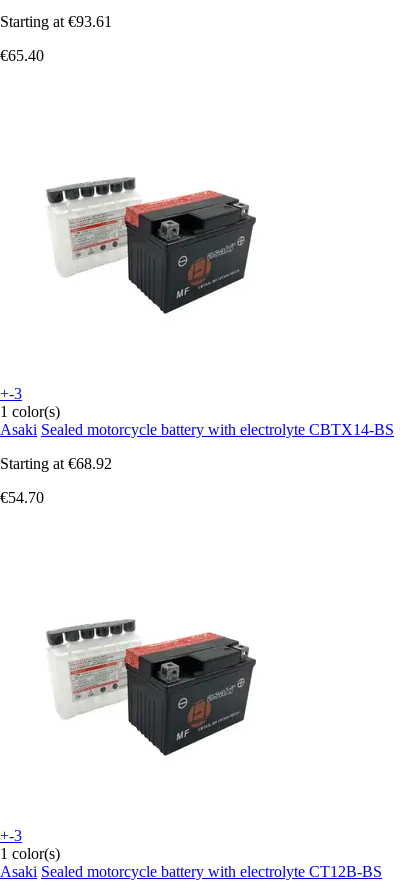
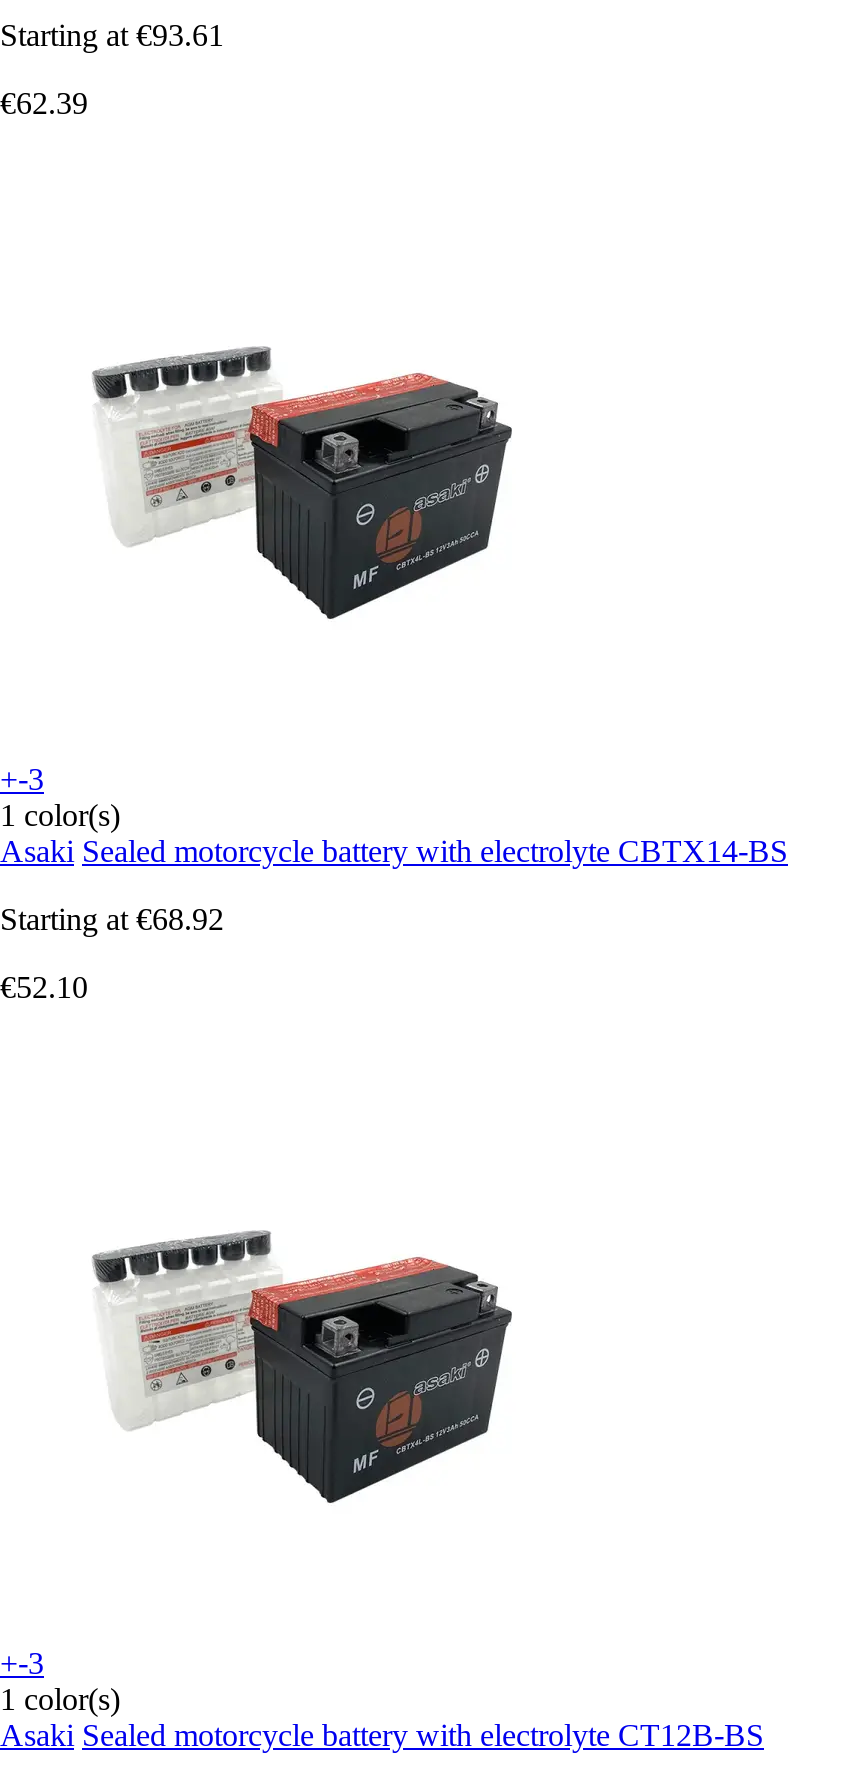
- €65.40
+ €62.39

- €54.70
+ €52.10
